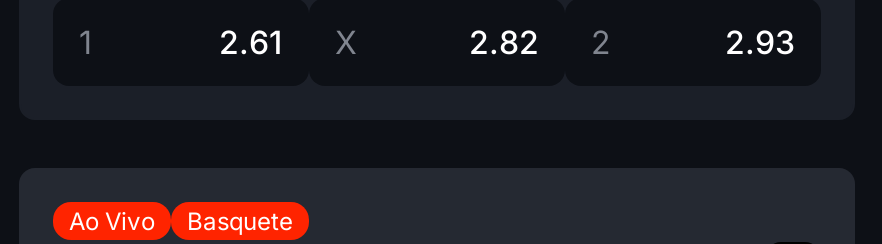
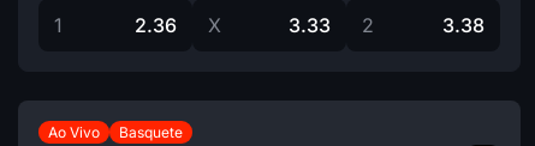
- 2.61 X
+ 2.36 X

- 2.82 2
+ 3.33 2

- 2.93
+ 3.38
